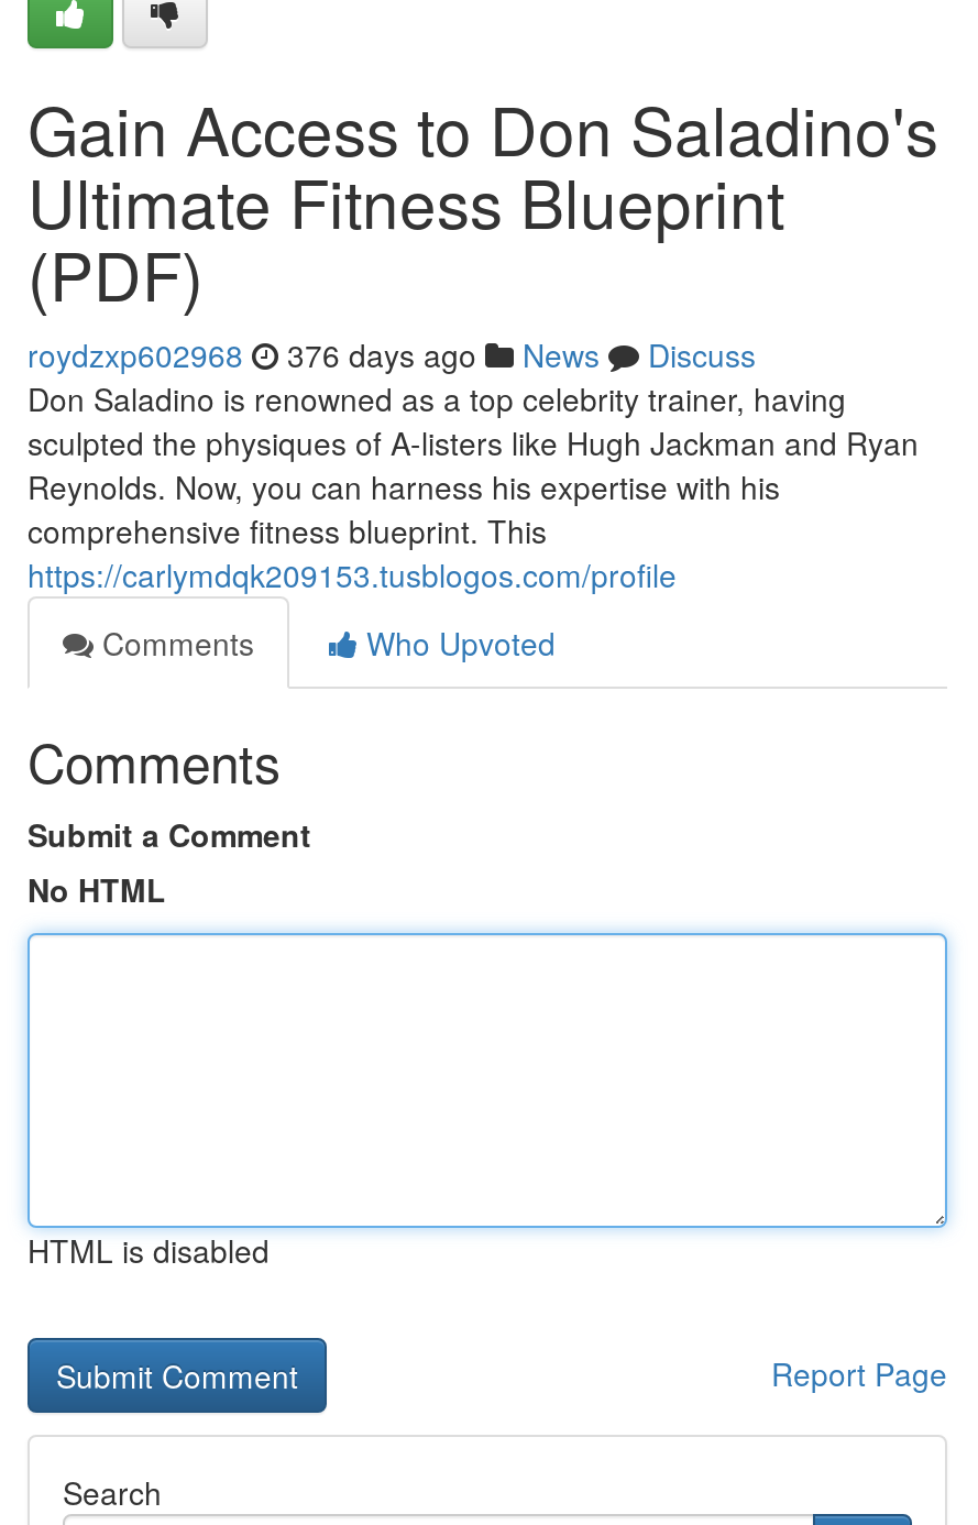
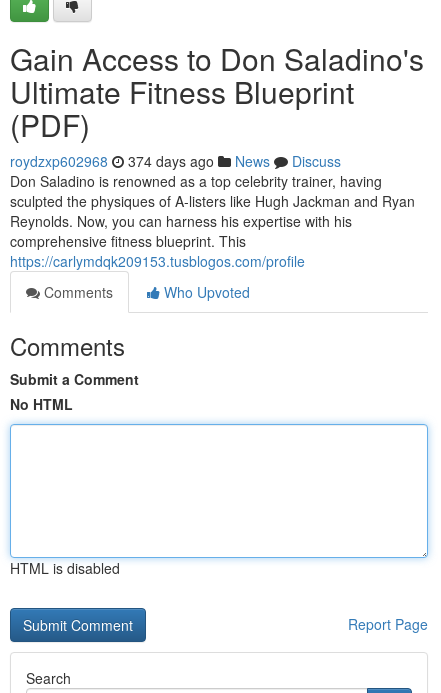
- roydzxp602968 376 days ago News Discuss
+ roydzxp602968 374 days ago News Discuss
